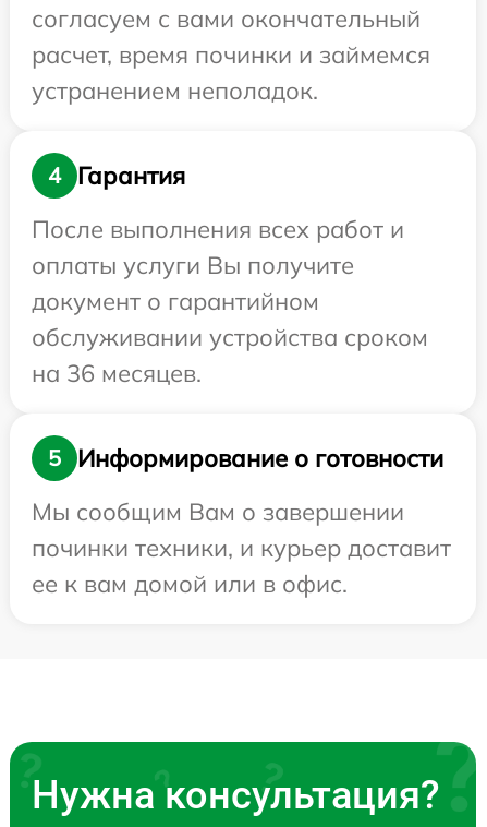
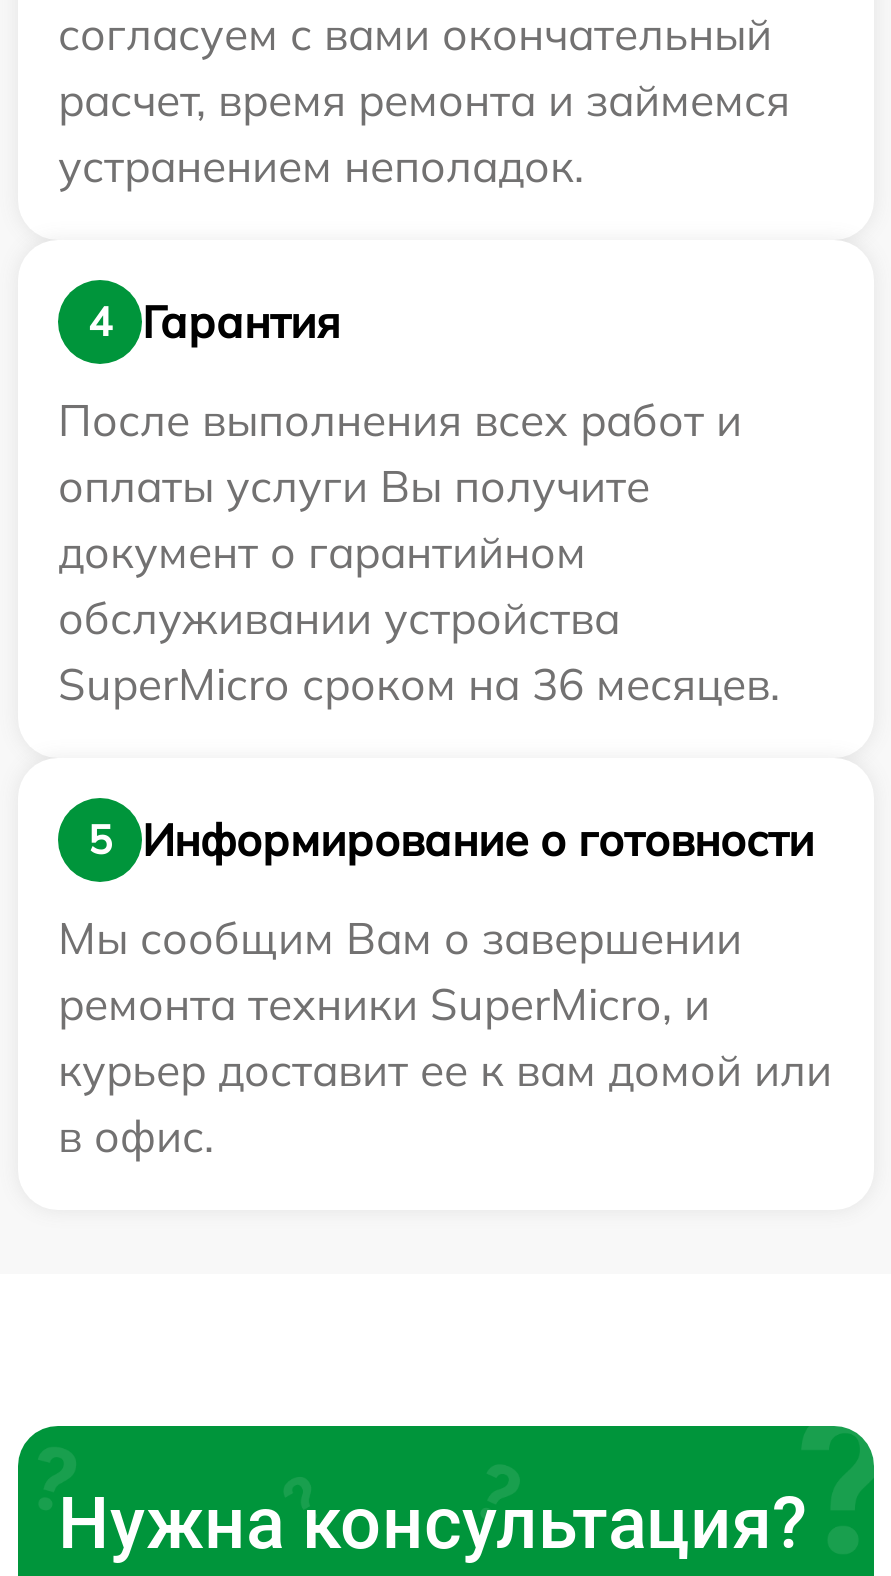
- расчет, время починки и займемся
+ расчет, время ремонта и займемся

- обслуживании устройства сроком
- на 36 месяцев.
+ обслуживании устройства
+ SuperMicro сроком на 36 месяцев.

- починки техники, и курьер доставит
- ее к вам домой или в офис.
+ ремонта техники SuperMicro, и
+ курьер доставит ее к вам домой или
+ в офис.
